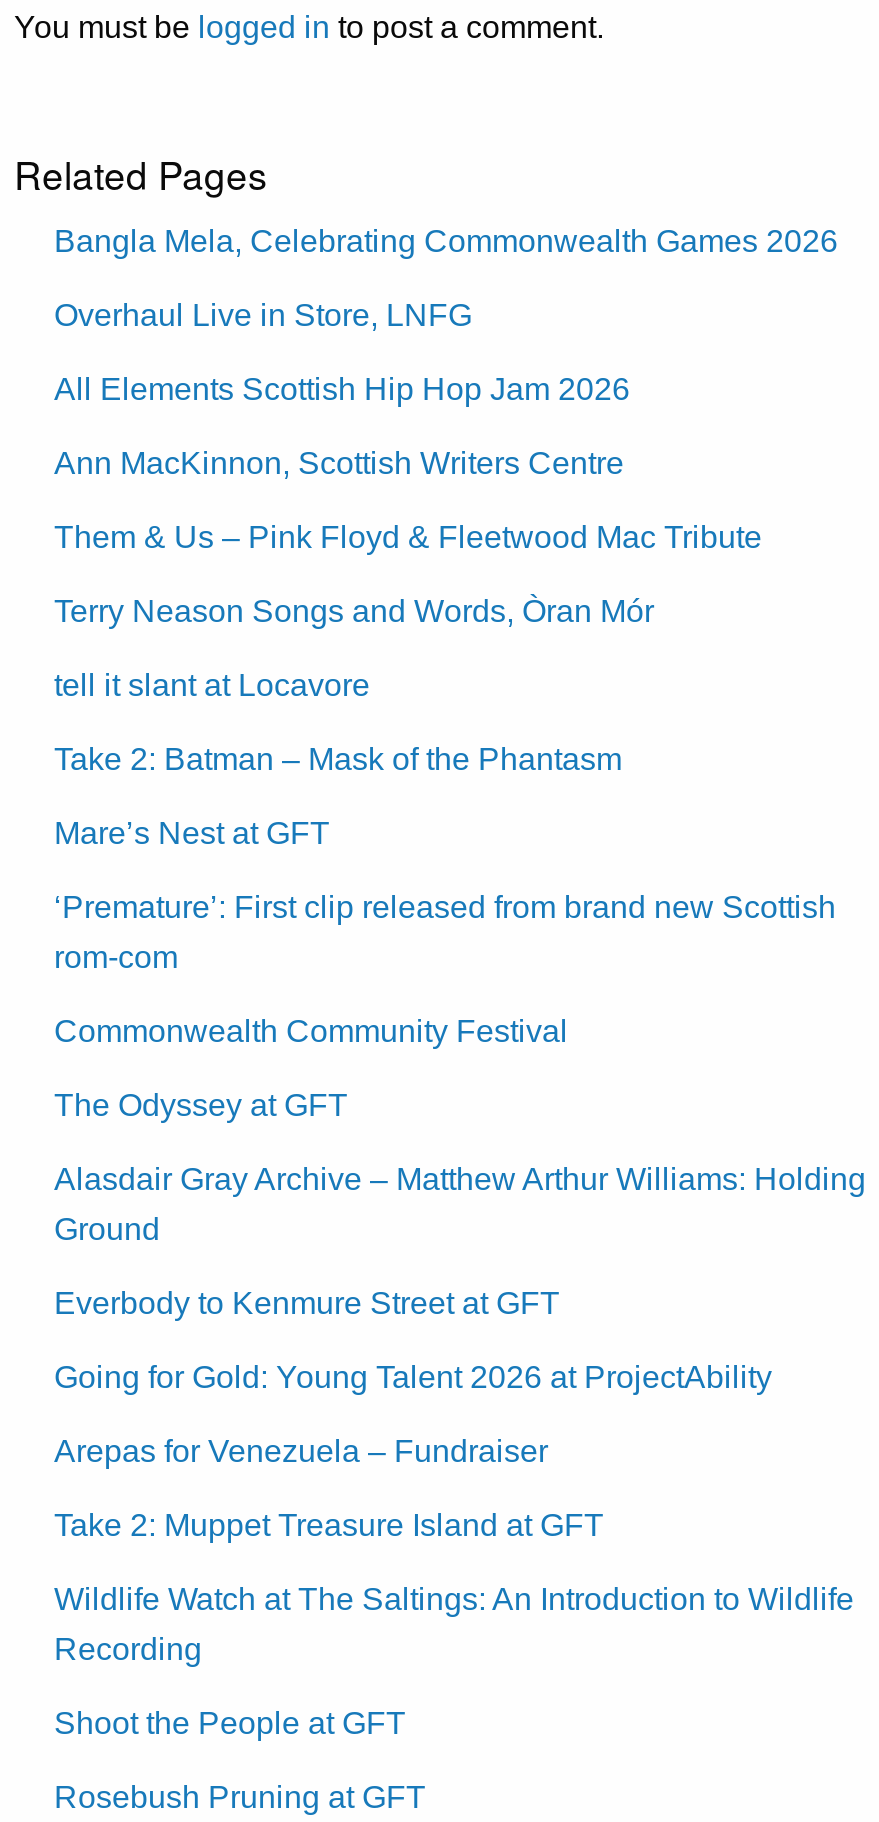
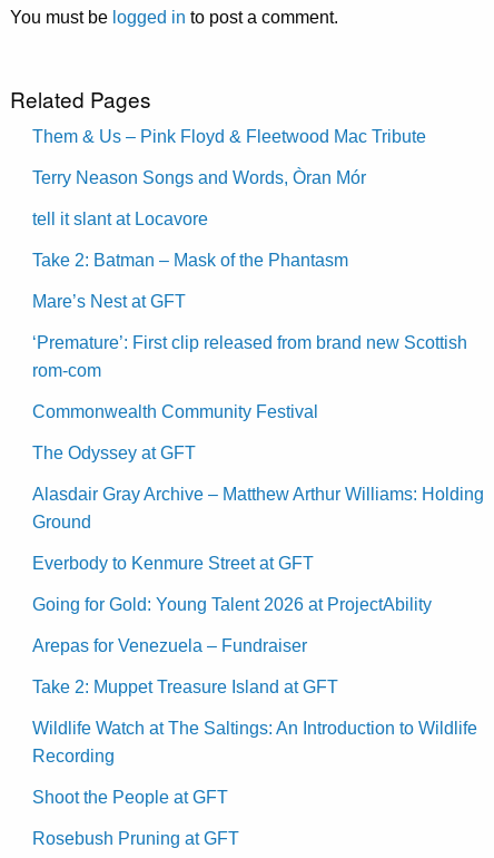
- Bangla Mela, Celebrating Commonwealth Games 2026
- Overhaul Live in Store, LNFG
- All Elements Scottish Hip Hop Jam 2026
- Ann MacKinnon, Scottish Writers Centre
